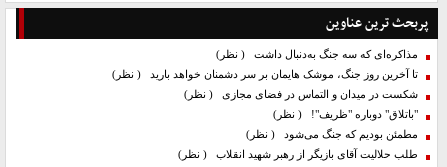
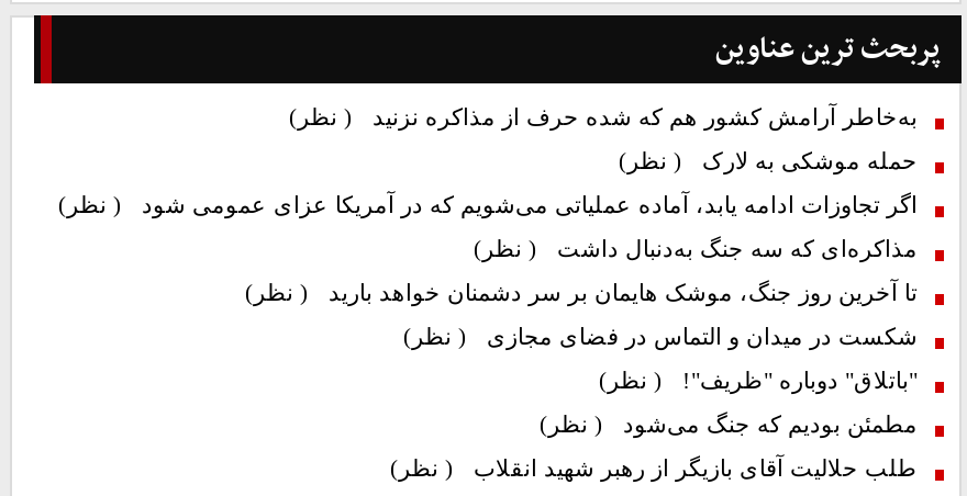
+ به‌خاطر آرامش کشور هم که شده حرف از مذاکره نزنید ( نظر)
+ حمله موشکی به لارک ( نظر)
+ اگر تجاوزات ادامه یابد، آماده عملیاتی می‌شویم که در آمریکا عزای عمومی شود ( نظر)
